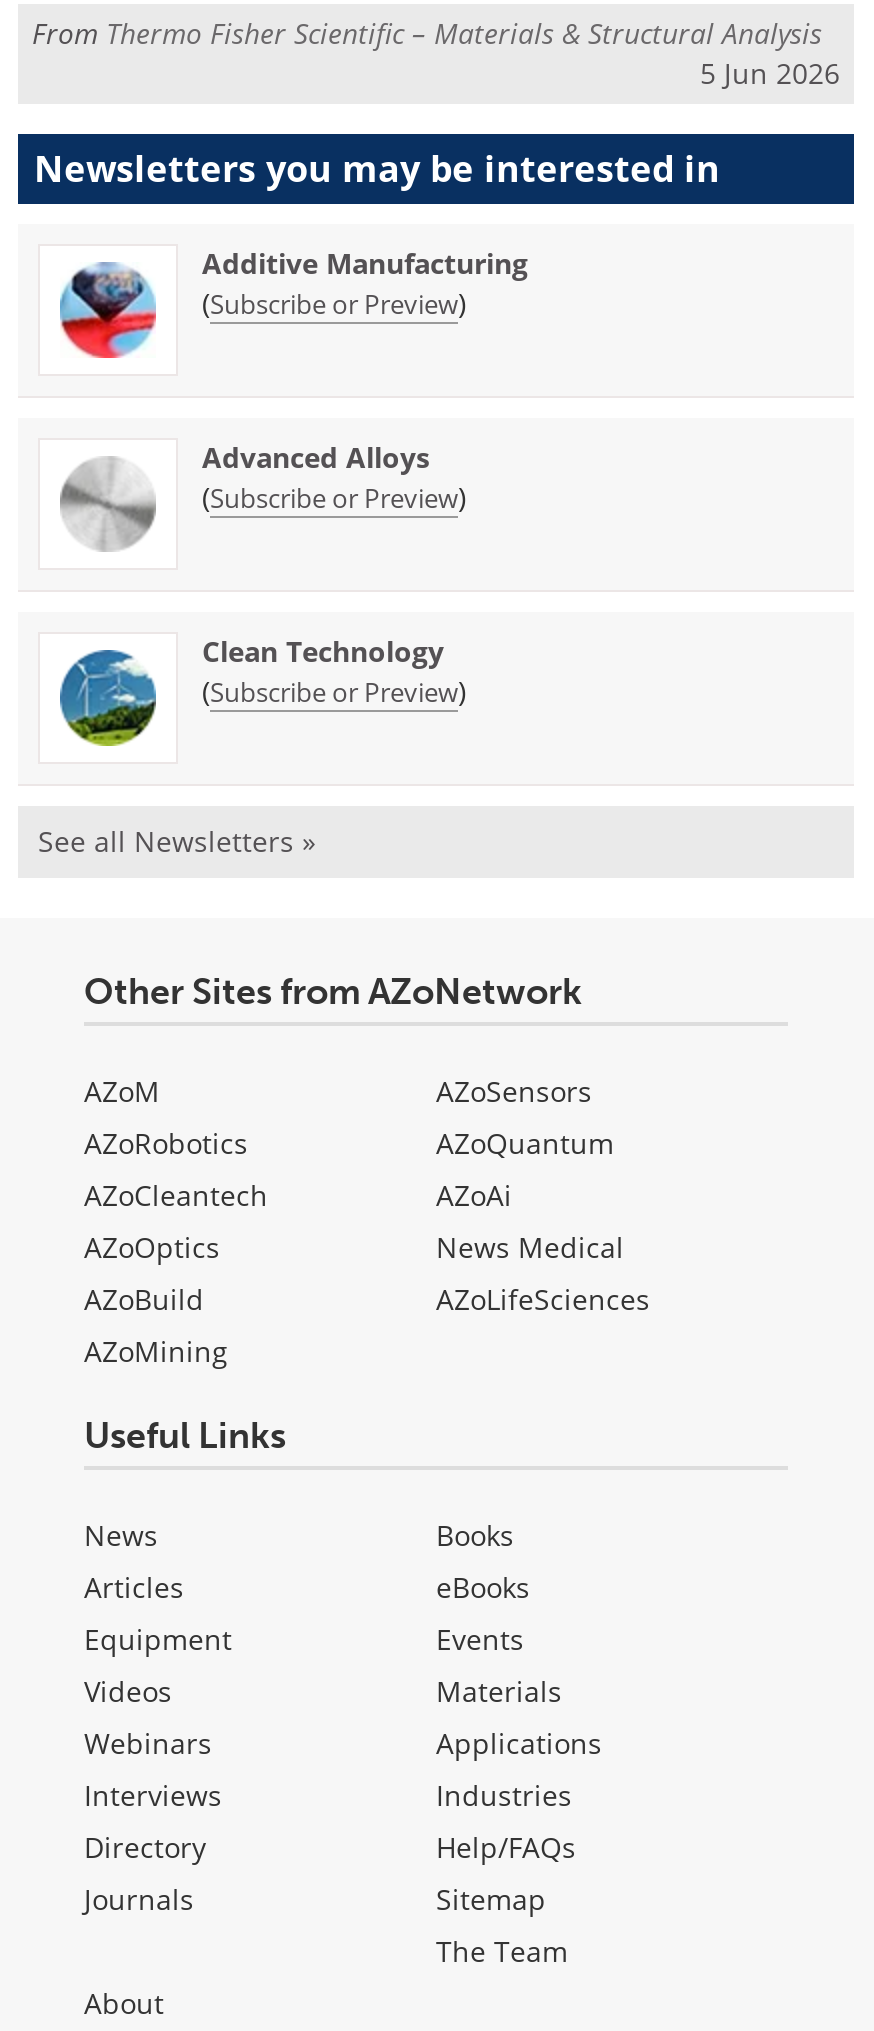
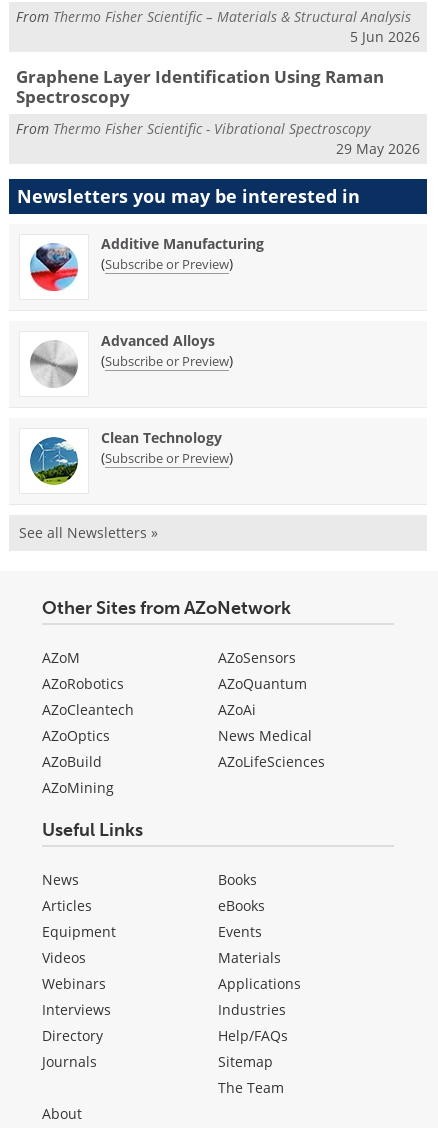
+ Graphene Layer Identification Using Raman
+ Spectroscopy
+ From Thermo Fisher Scientific - Vibrational Spectroscopy
+ 29 May 2026
